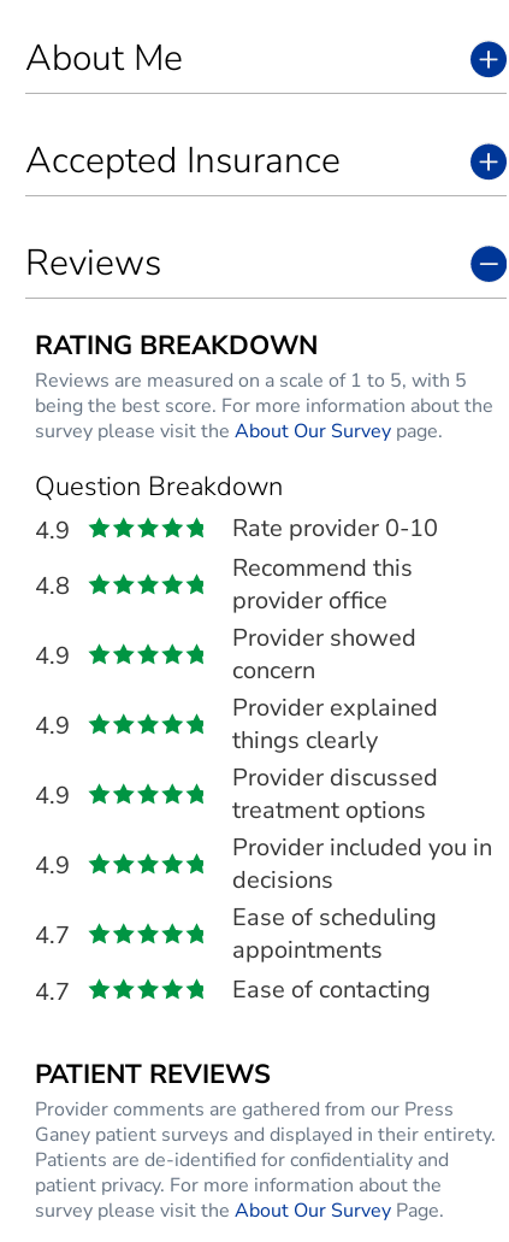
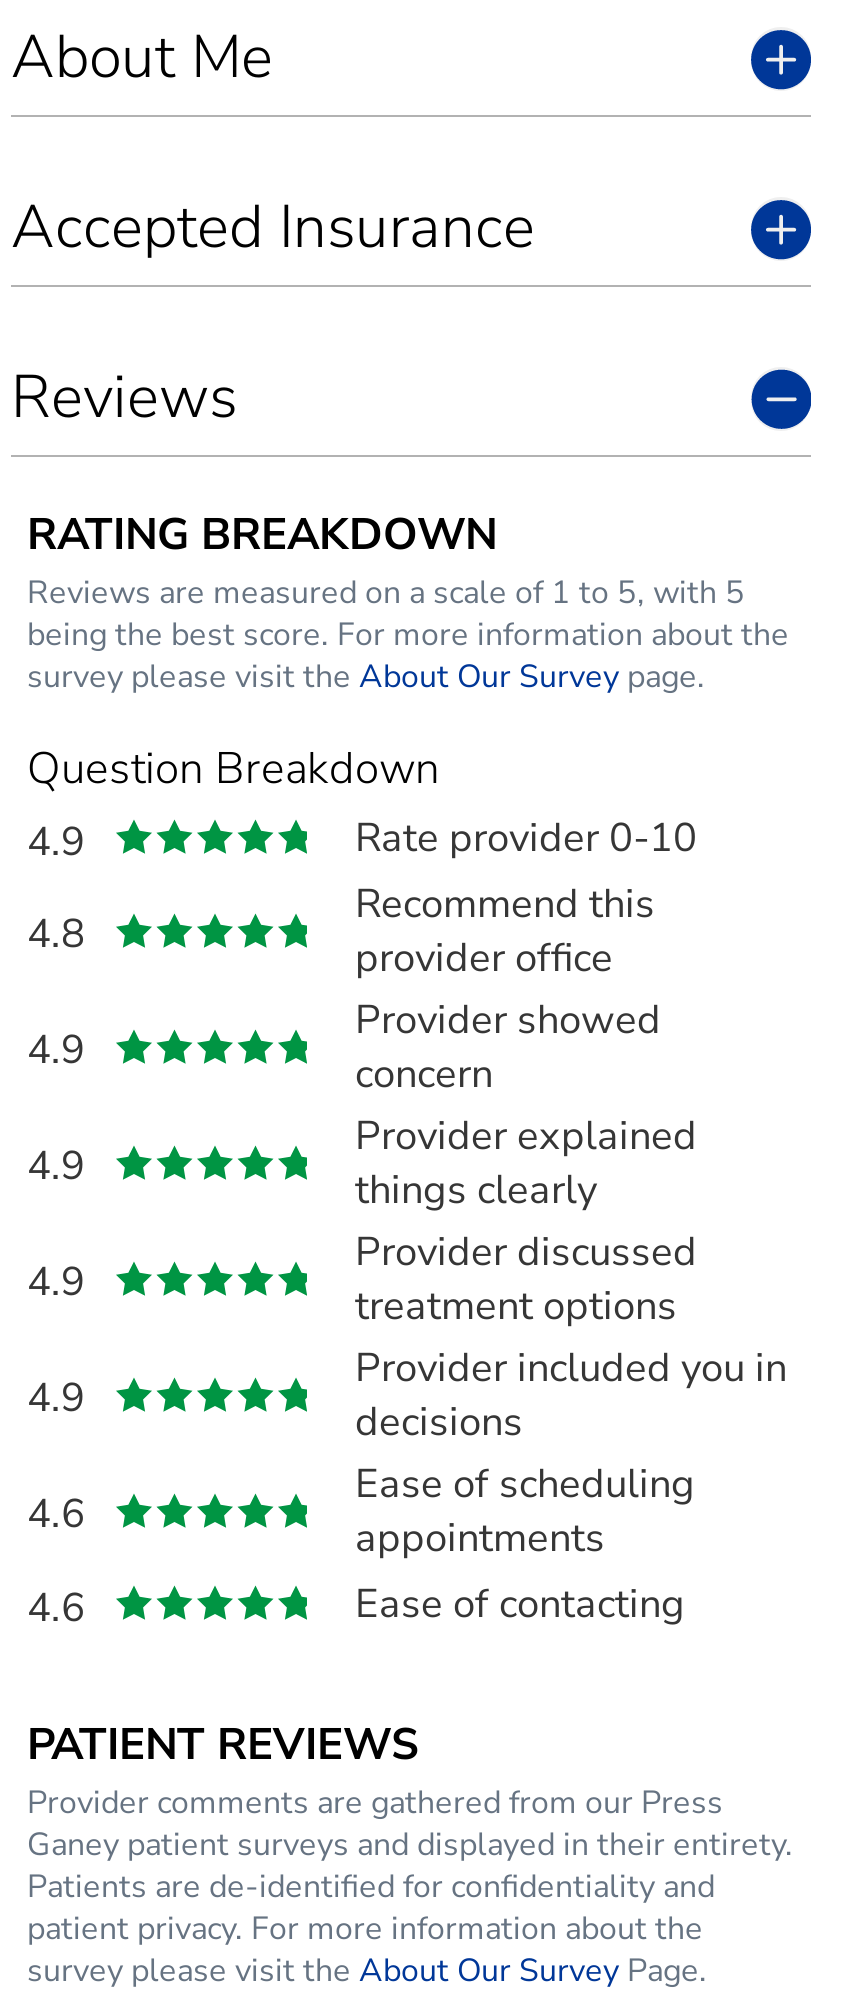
- 4.7
+ 4.6

- 4.7
+ 4.6
